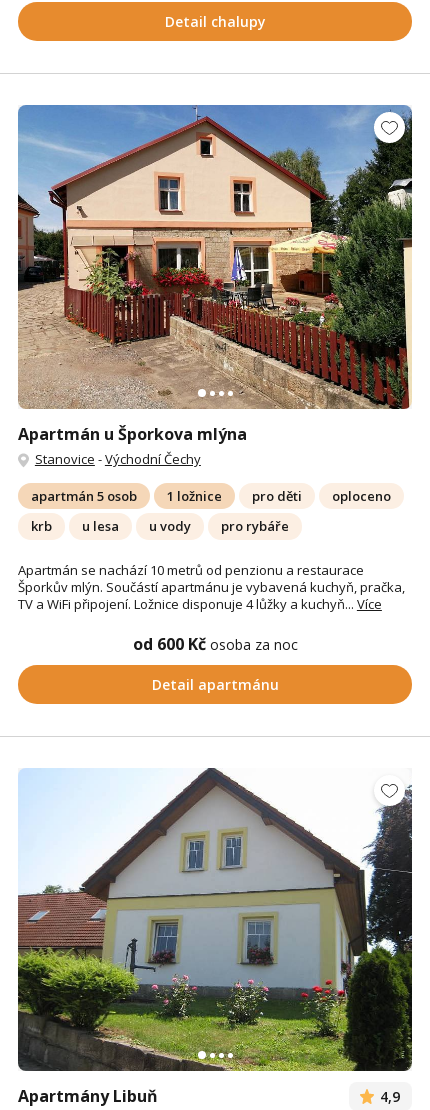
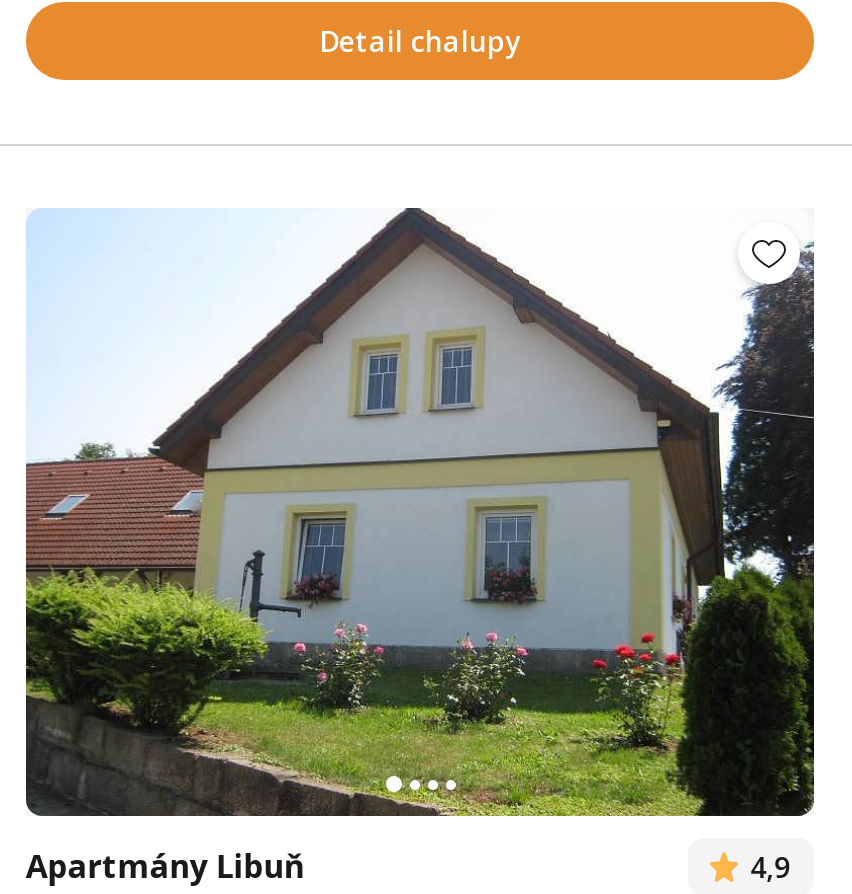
- [image]
- Apartmán u Šporkova mlýna
- Stanovice -Východní Čechy
- apartmán 5 osob
- 1 ložnice
- pro děti
- oploceno
- krb
- u lesa
- u vody
- pro rybáře
- Apartmán se nachází 10 metrů od penzionu a restaurace
- Šporkův mlýn. Součástí apartmánu je vybavená kuchyň, pračka,
- TV a WiFi připojení. Ložnice disponuje 4 lůžky a kuchyň...Více
- od 600 Kč osoba za noc
- Detail apartmánu
